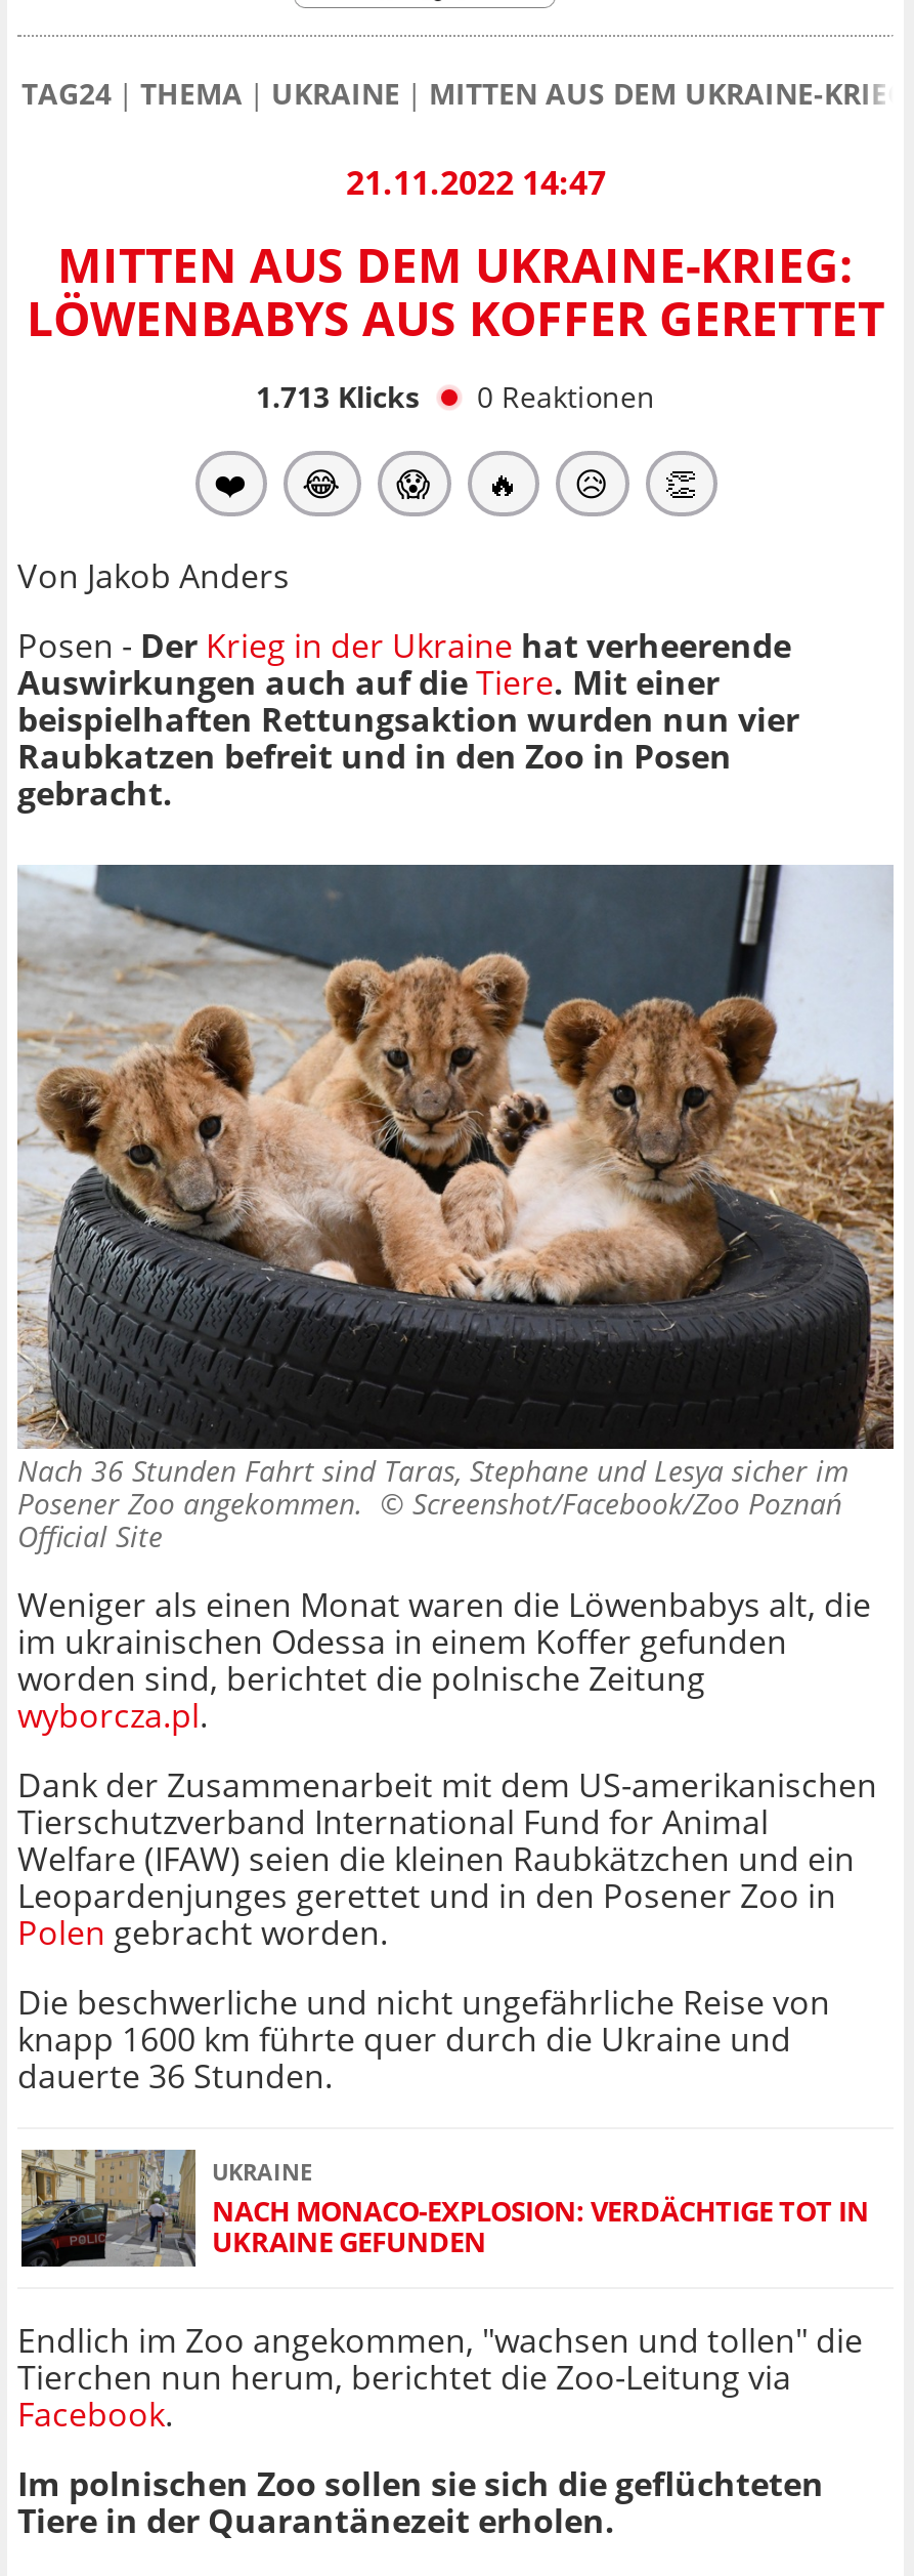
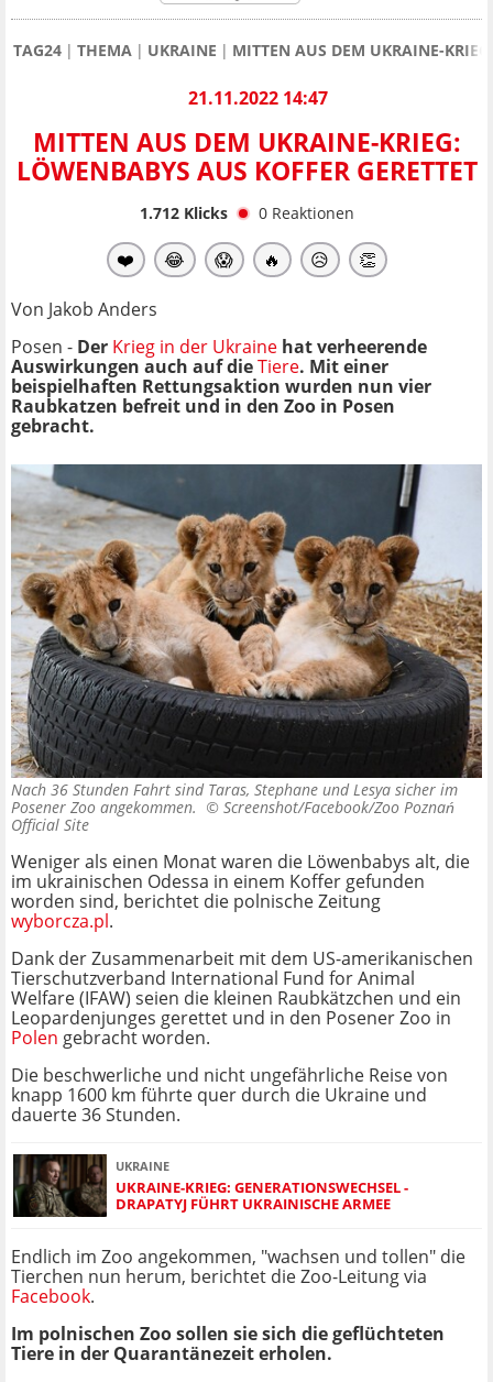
- 1.713 Klicks 0 Reaktionen
+ 1.712 Klicks 0 Reaktionen

- [image]
- NACH MONACO-EXPLOSION: VERDÄCHTIGE TOT IN
- UKRAINE GEFUNDEN
+ [image]
+ UKRAINE-KRIEG: GENERATIONSWECHSEL -
+ DRAPATYJ FÜHRT UKRAINISCHE ARMEE
